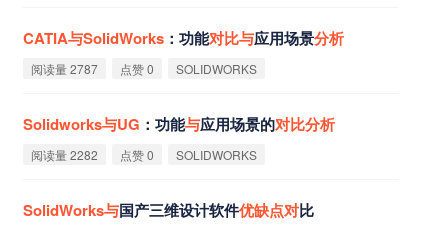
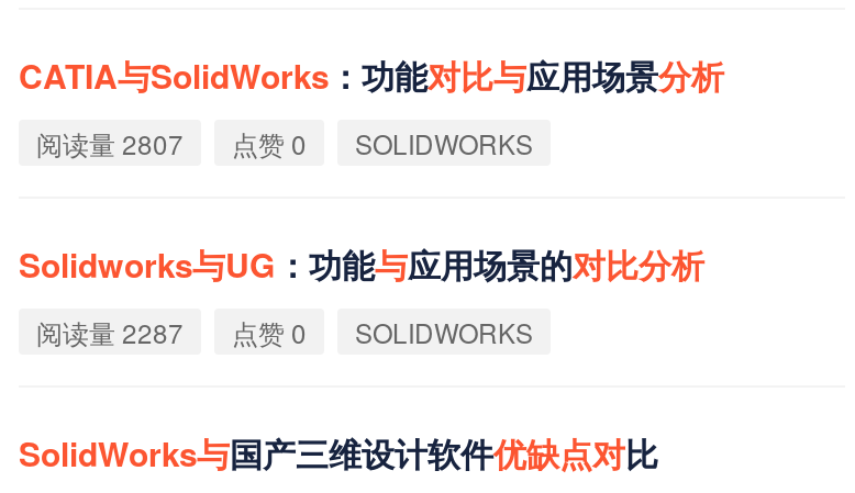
- 阅读量 2787 点赞 0 SOLIDWORKS
+ 阅读量 2807 点赞 0 SOLIDWORKS

- 阅读量 2282 点赞 0 SOLIDWORKS
+ 阅读量 2287 点赞 0 SOLIDWORKS
